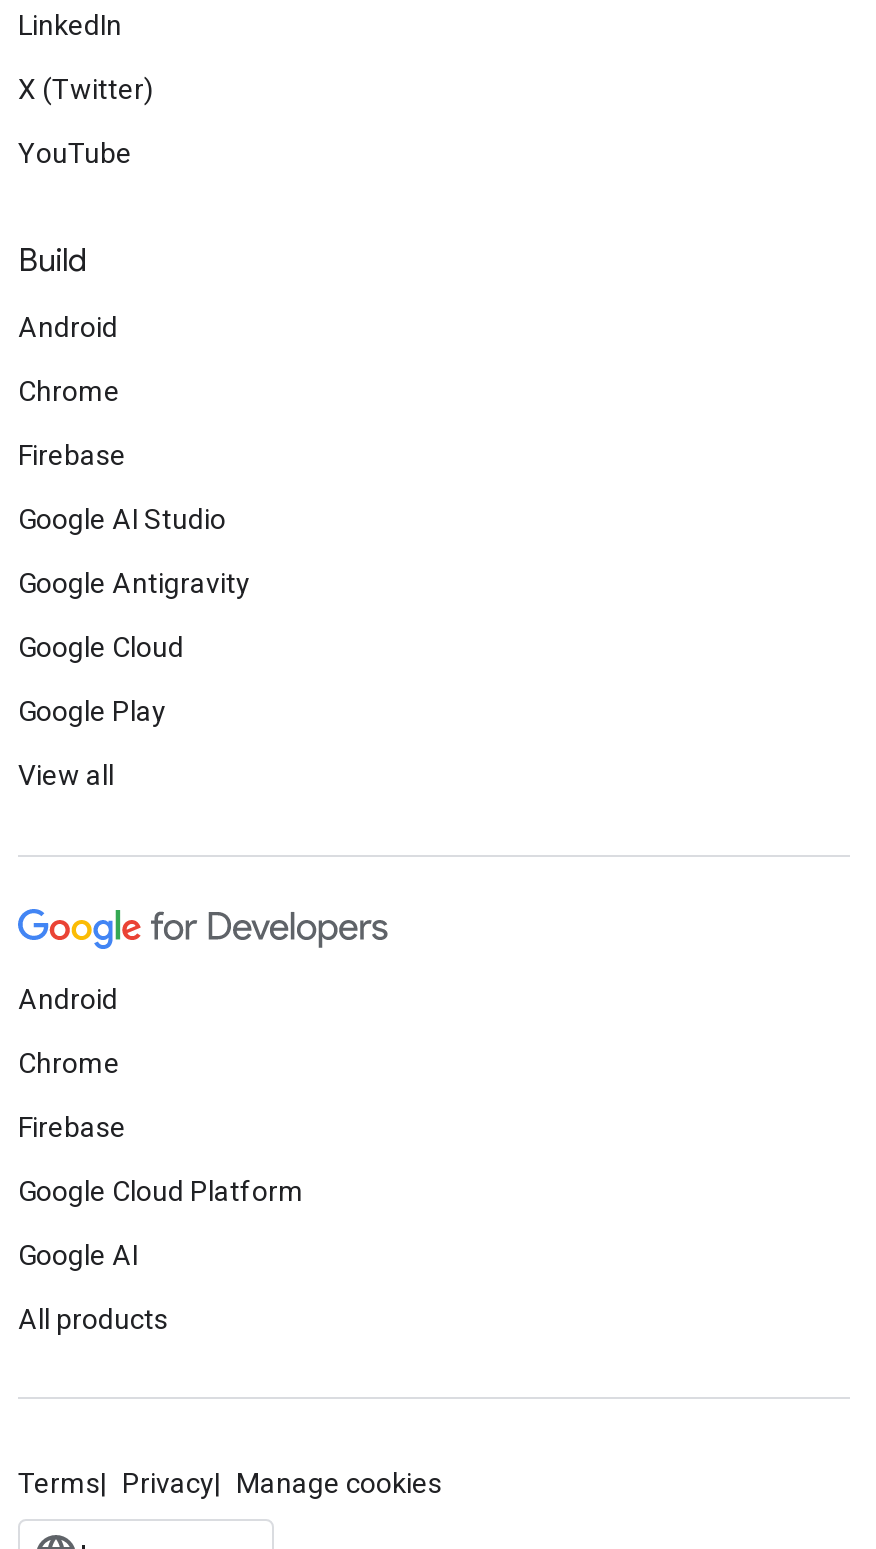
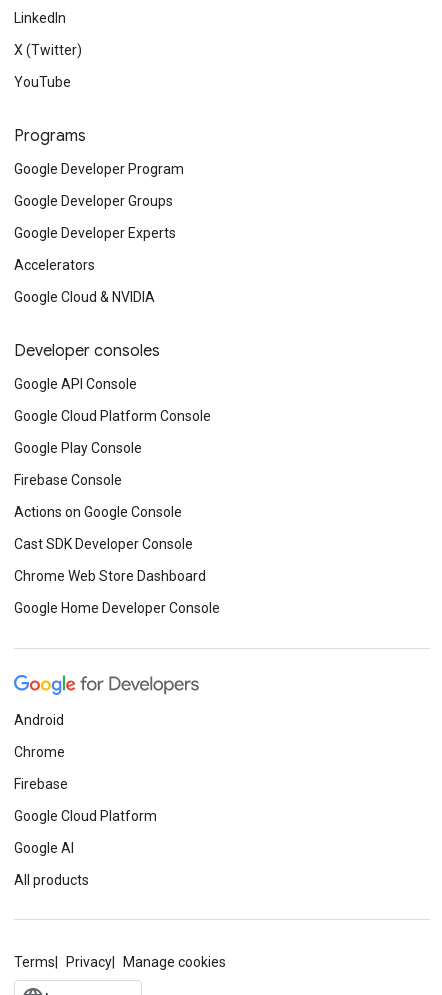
- Build
- Android
- Chrome
- Firebase
- Google AI Studio
- Google Antigravity
- Google Cloud
- Google Play
- View all
+ Programs
+ Google Developer Program
+ Google Developer Groups
+ Google Developer Experts
+ Accelerators
+ Google Cloud & NVIDIA
+ Developer consoles
+ Google API Console
+ Google Cloud Platform Console
+ Google Play Console
+ Firebase Console
+ Actions on Google Console
+ Cast SDK Developer Console
+ Chrome Web Store Dashboard
+ Google Home Developer Console
